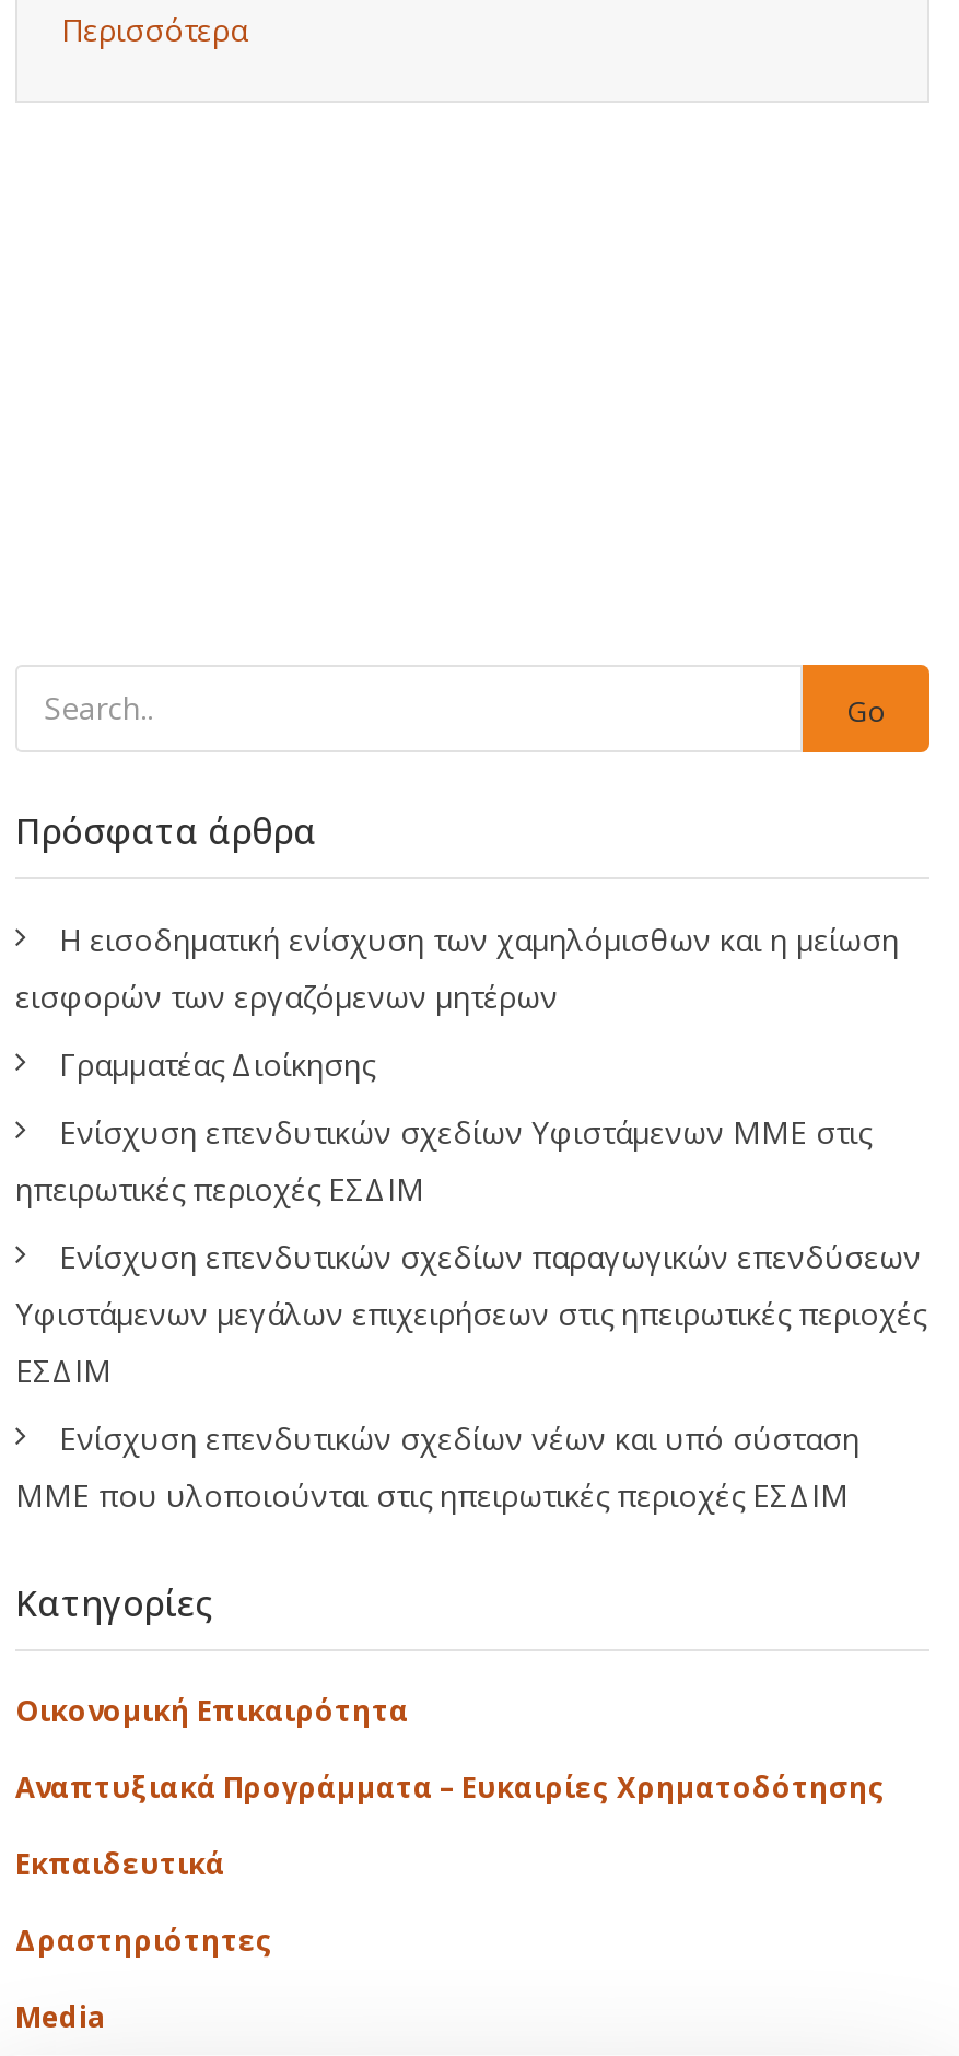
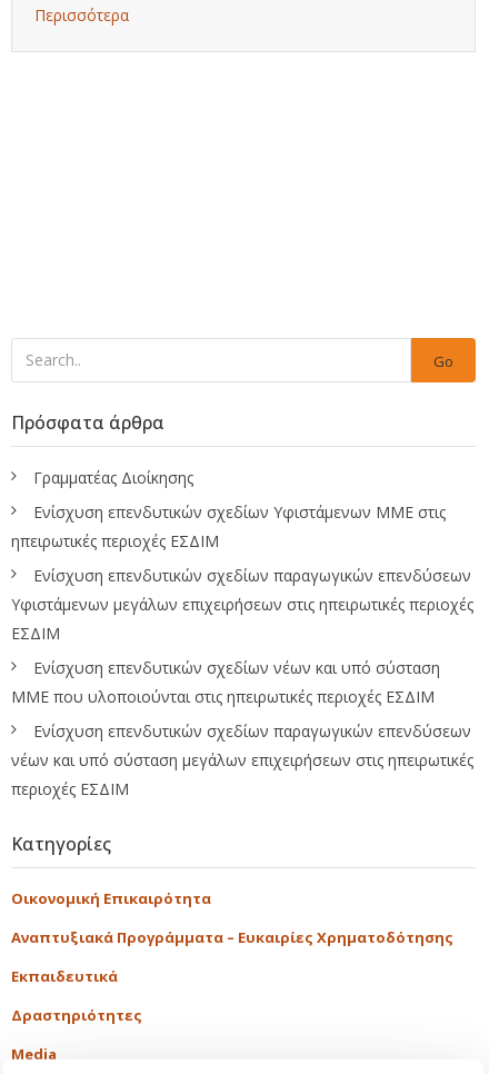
- Η εισοδηματική ενίσχυση των χαμηλόμισθων και η μείωση
- εισφορών των εργαζόμενων μητέρων

moved up: Γραμματέας Διοίκησης | Ενίσχυση επενδυτικών σχεδίων Υφιστάμενων ΜΜΕ στις | ηπειρωτικές περιοχές ΕΣΔΙΜ | Ενίσχυση επενδυτικών σχεδίων παραγωγικών επενδύσεων | Υφιστάμενων μεγάλων επιχειρήσεων στις ηπειρωτικές περιοχές | ΕΣΔΙΜ | Ενίσχυση επενδυτικών σχεδίων νέων και υπό σύσταση | ΜΜΕ που υλοποιούνται στις ηπειρωτικές περιοχές ΕΣΔΙΜ

+ Ενίσχυση επενδυτικών σχεδίων παραγωγικών επενδύσεων
+ νέων και υπό σύσταση μεγάλων επιχειρήσεων στις ηπειρωτικές
+ περιοχές ΕΣΔΙΜ
